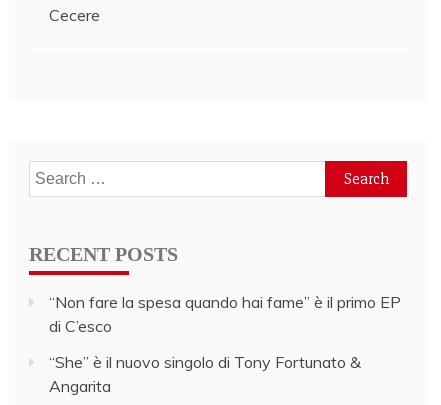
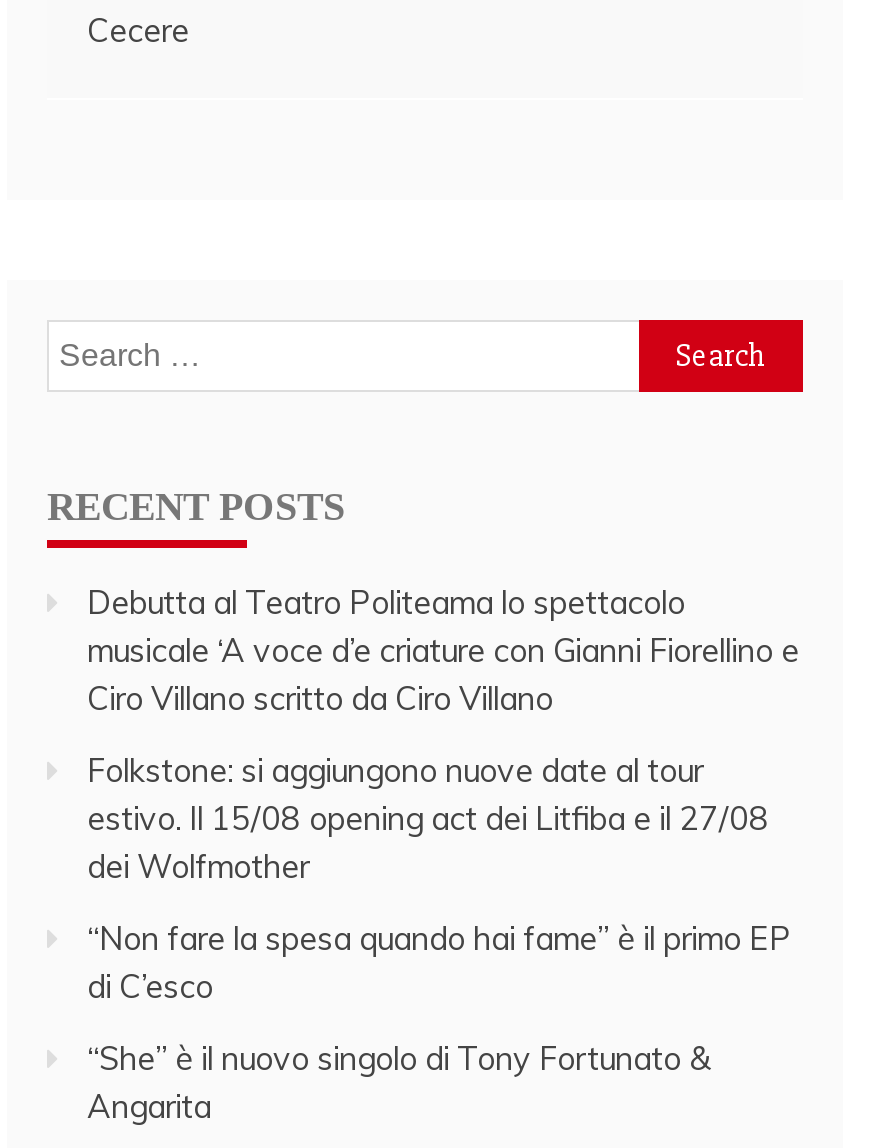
+ Debutta al Teatro Politeama lo spettacolo
+ musicale ‘A voce d’e criature con Gianni Fiorellino e
+ Ciro Villano scritto da Ciro Villano
+ Folkstone: si aggiungono nuove date al tour
+ estivo. Il 15/08 opening act dei Litfiba e il 27/08
+ dei Wolfmother
